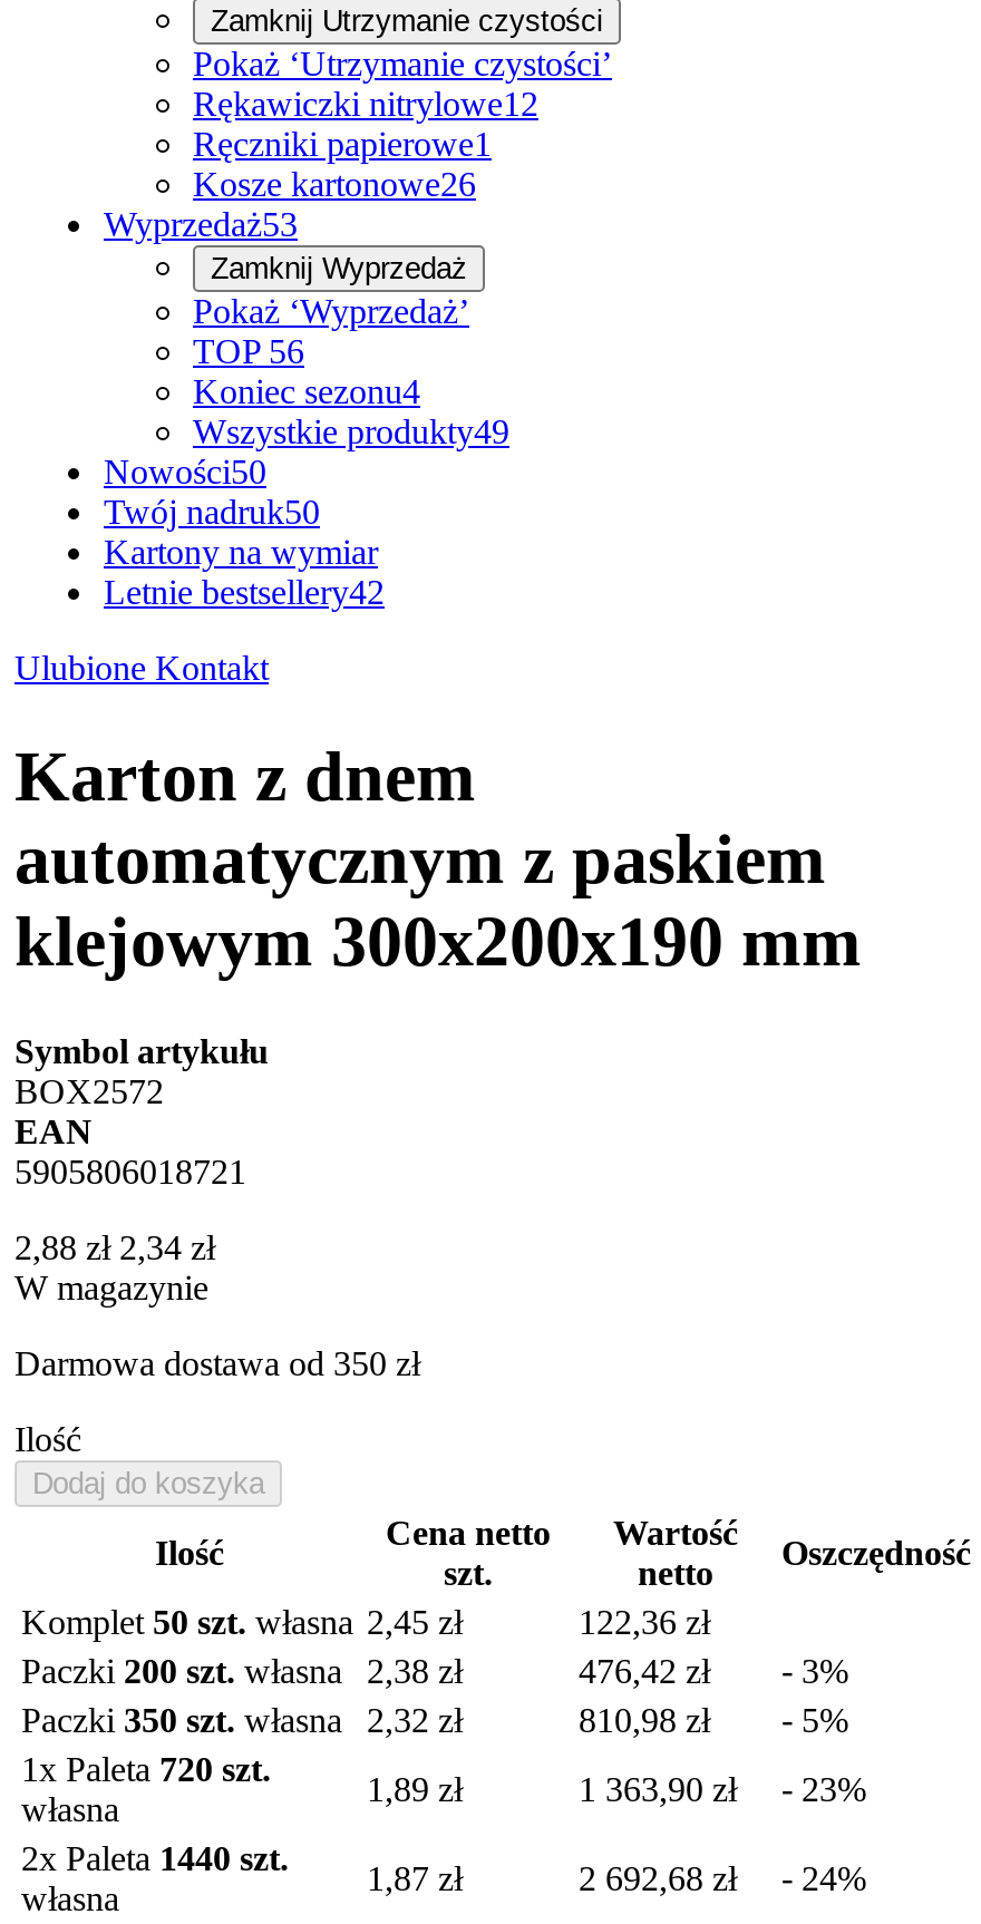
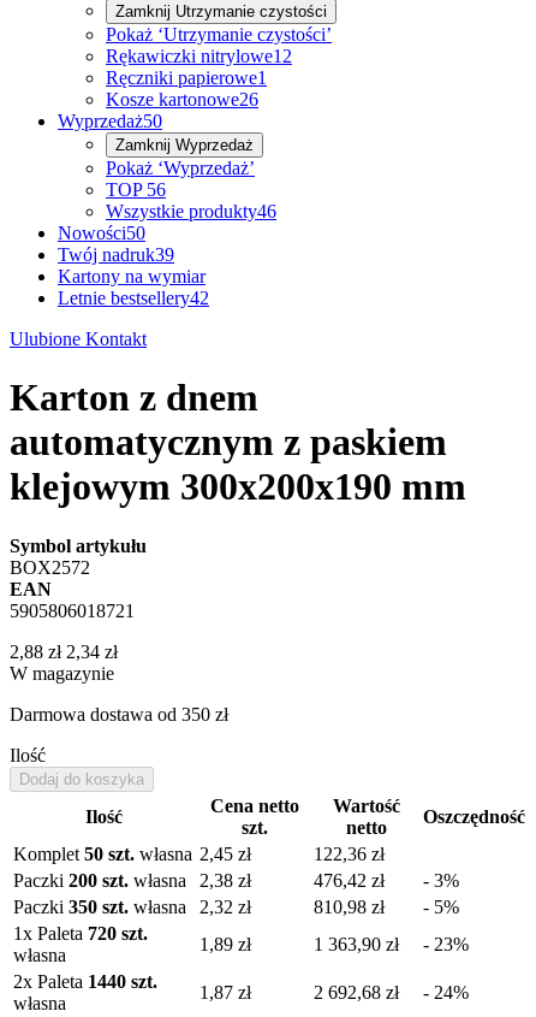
- Wyprzedaż53
+ Wyprzedaż50

- Koniec sezonu4
- Wszystkie produkty49
+ Wszystkie produkty46

- Twój nadruk50
+ Twój nadruk39
